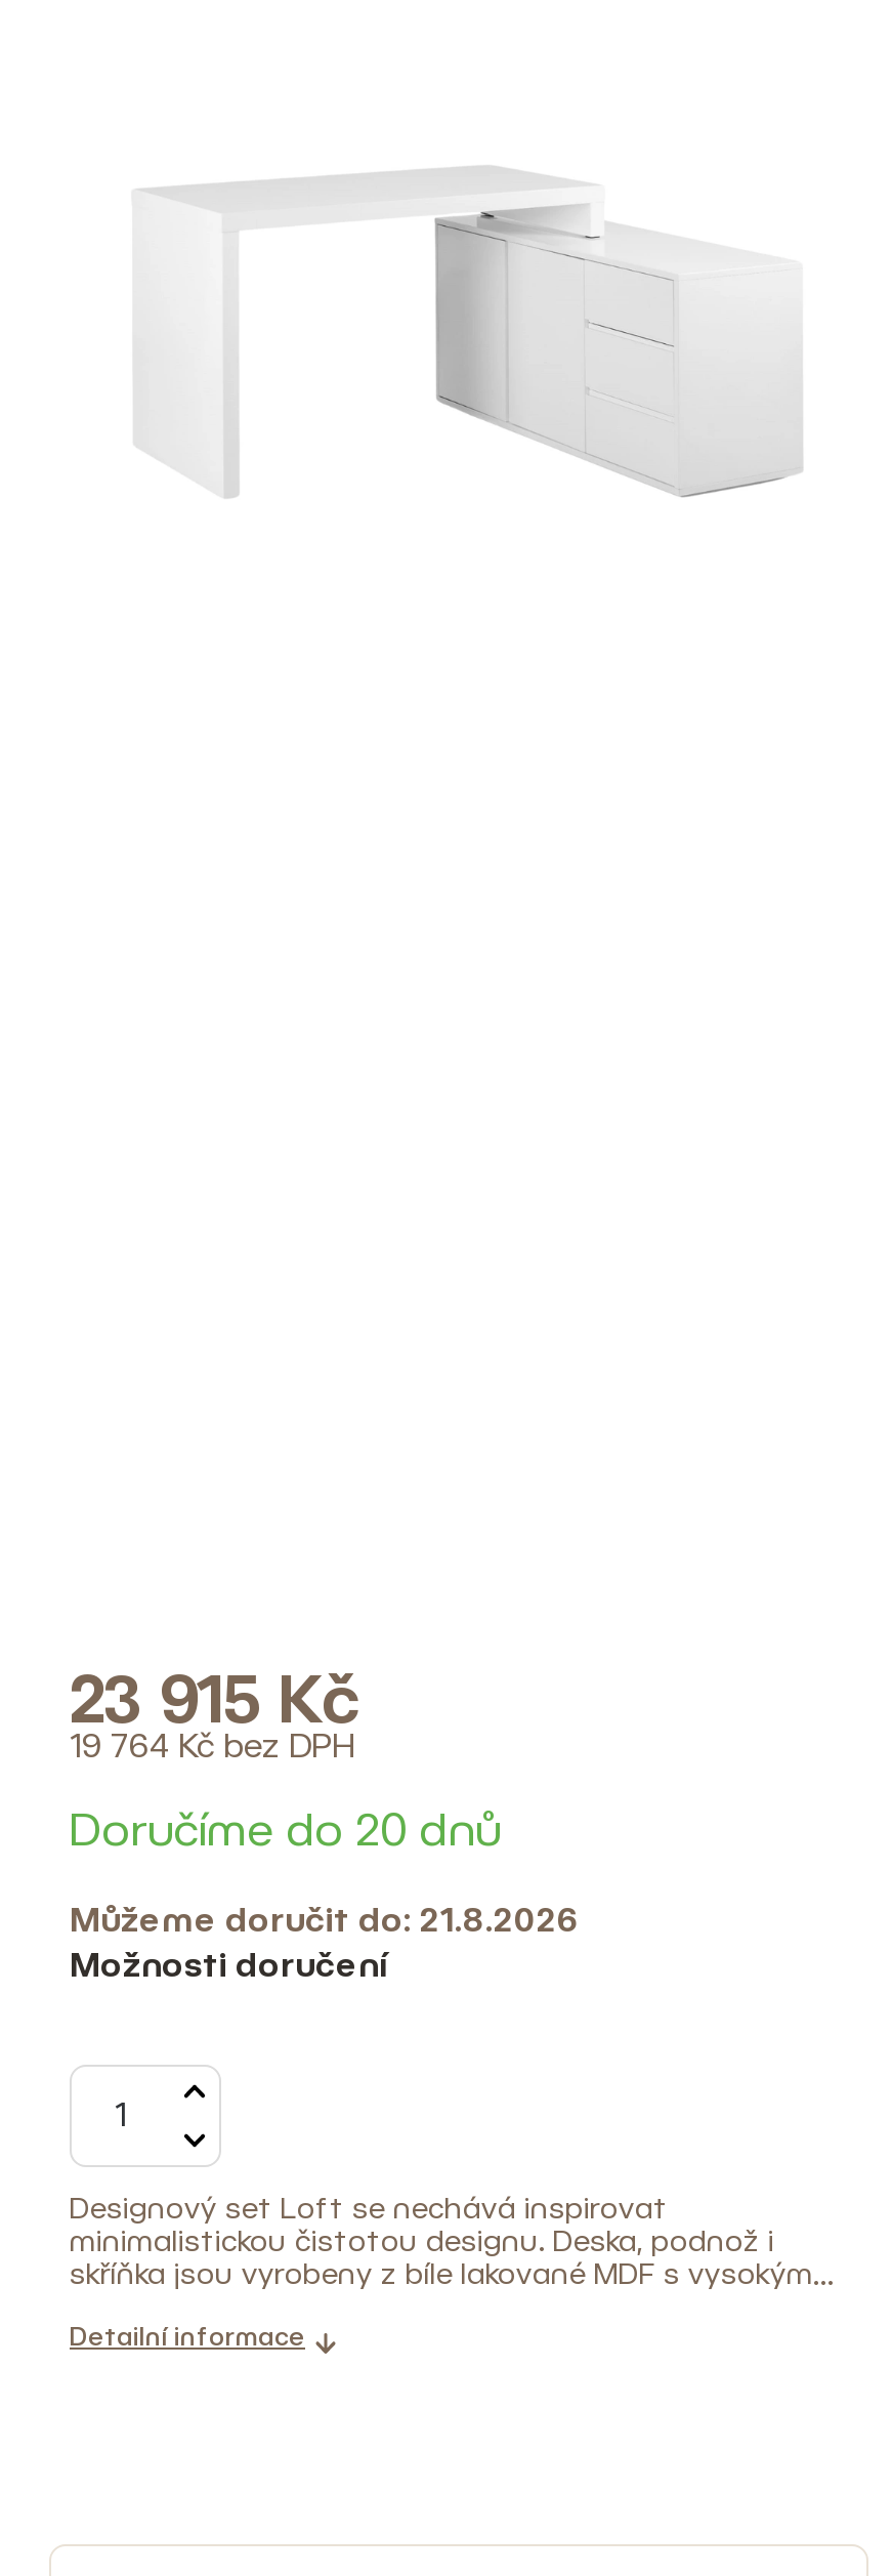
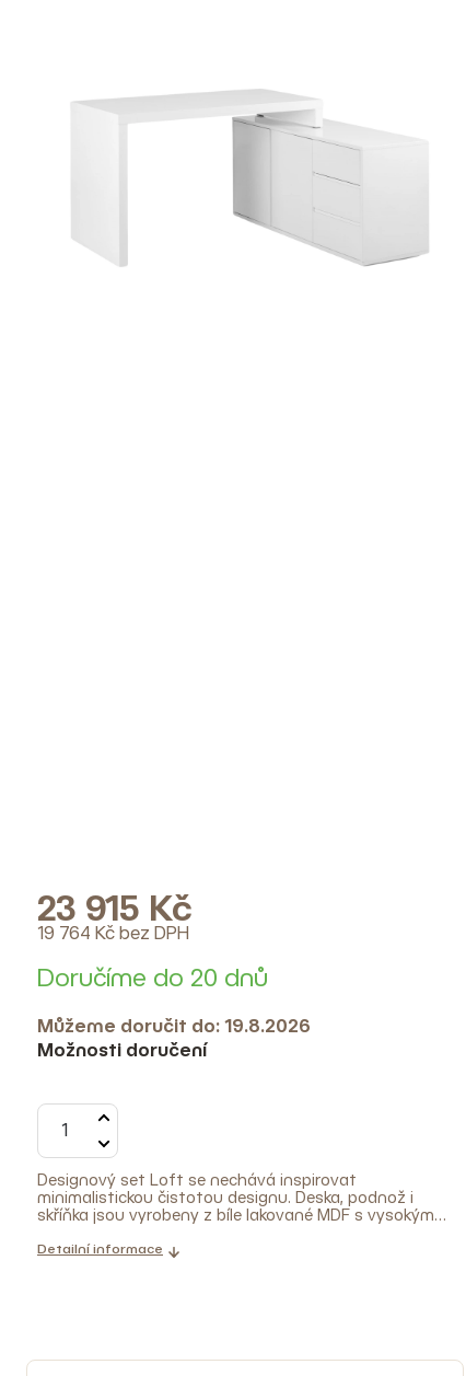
- Můžeme doručit do: 21.8.2026
+ Můžeme doručit do: 19.8.2026
